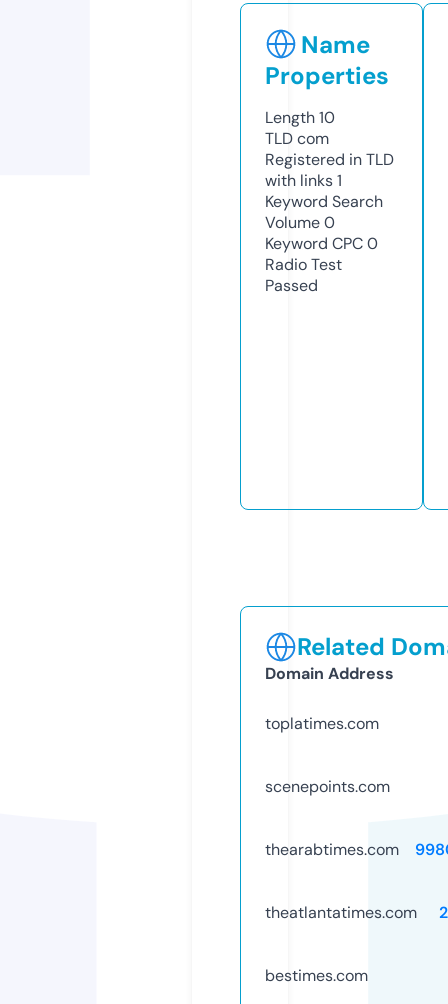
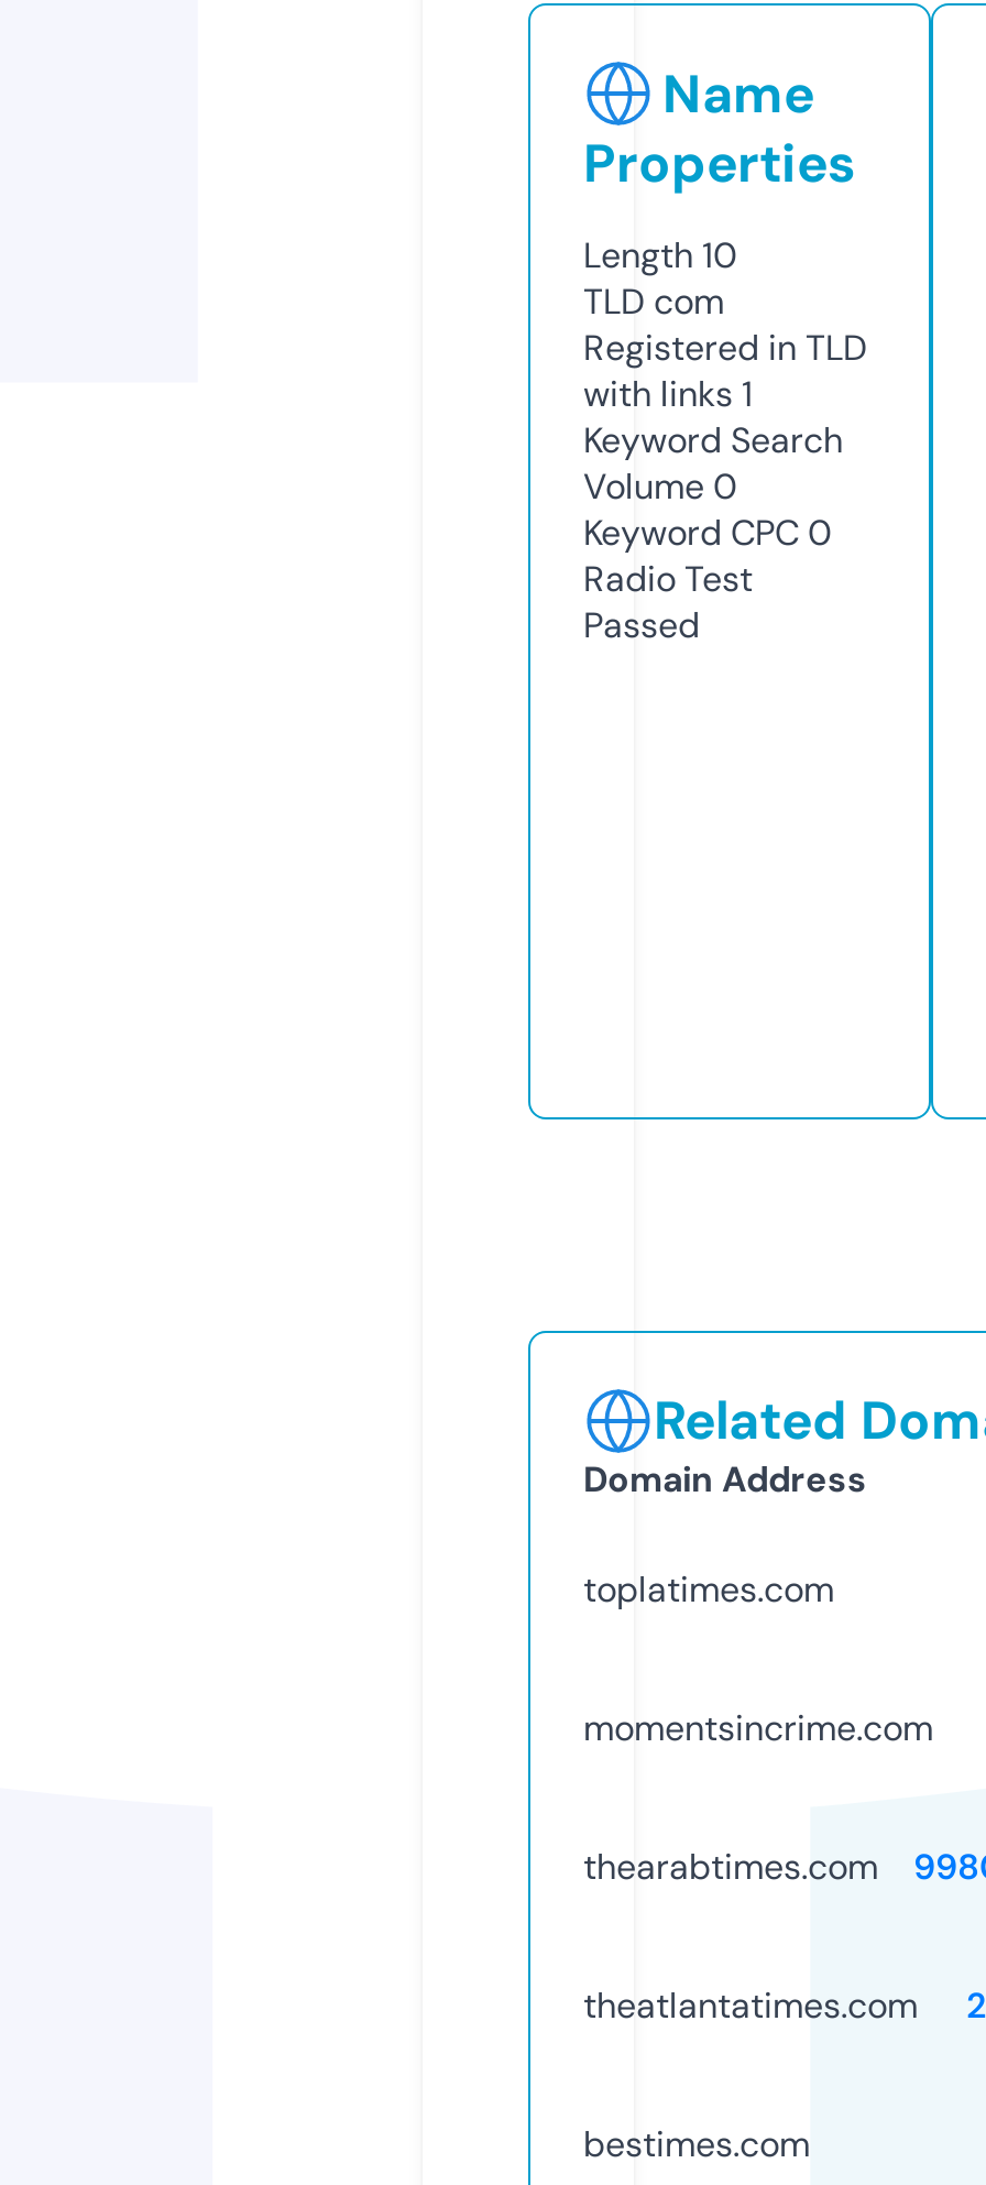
- scenepoints.com
+ momentsincrime.com
